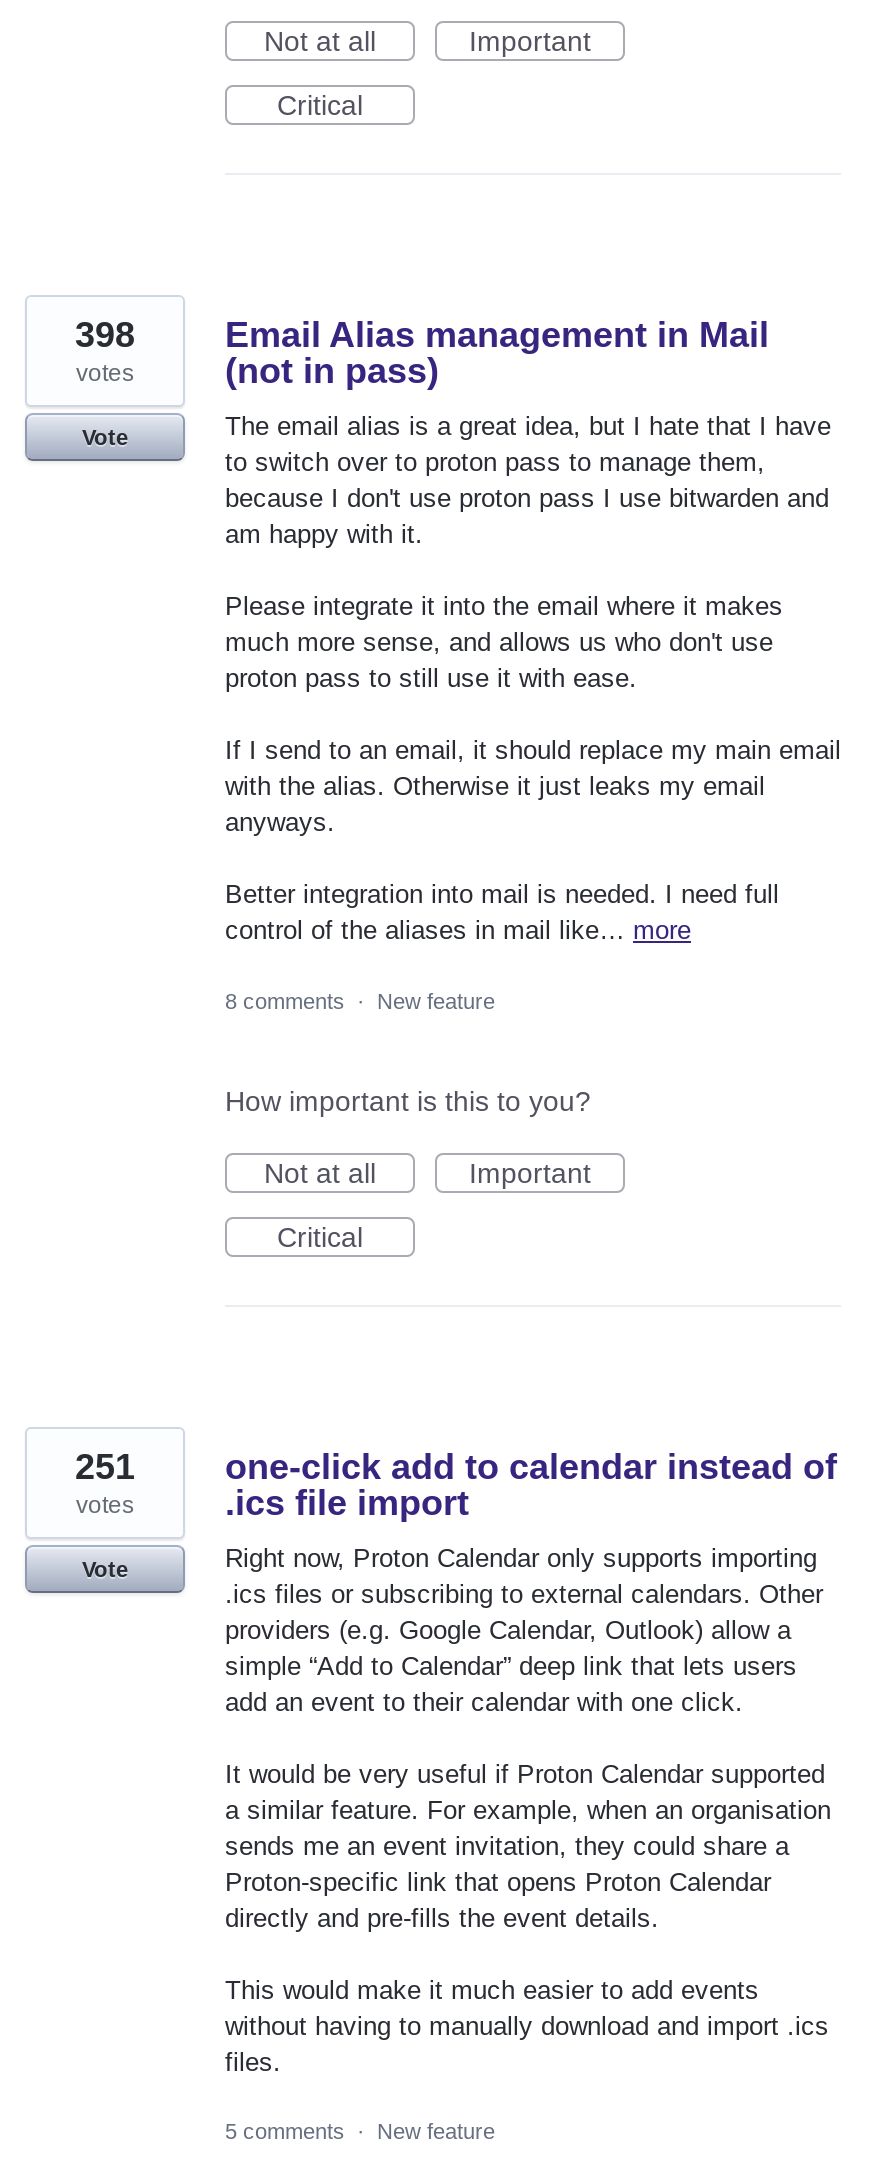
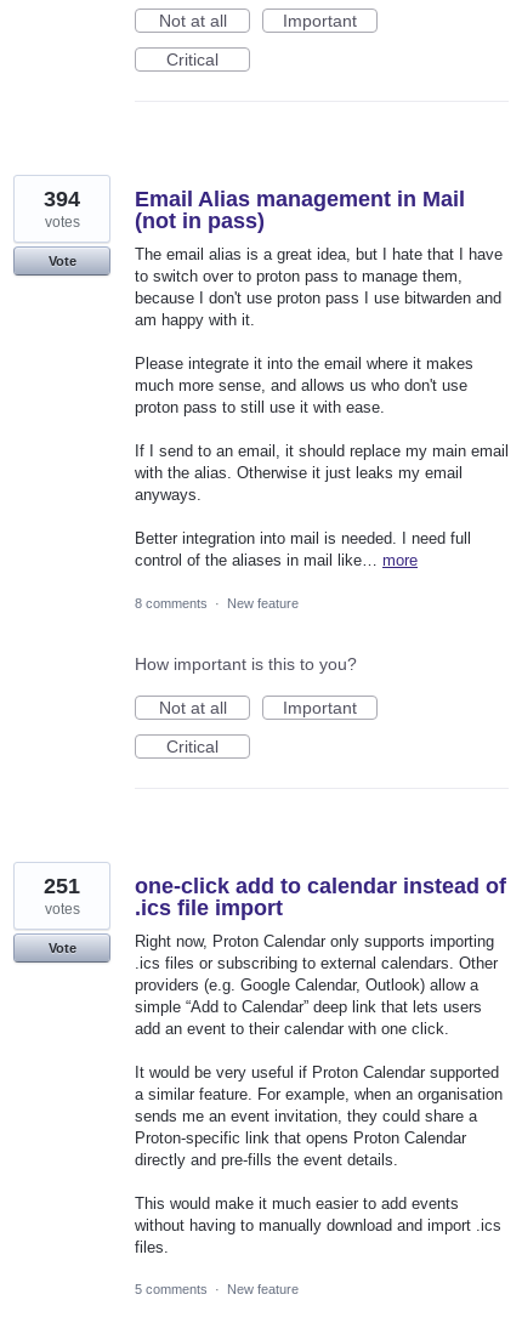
- 398
+ 394
